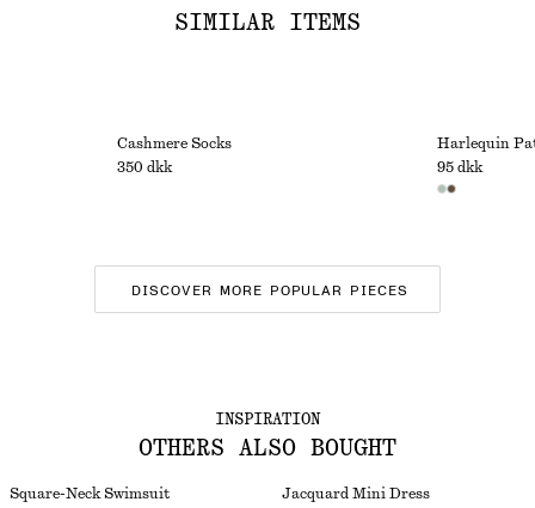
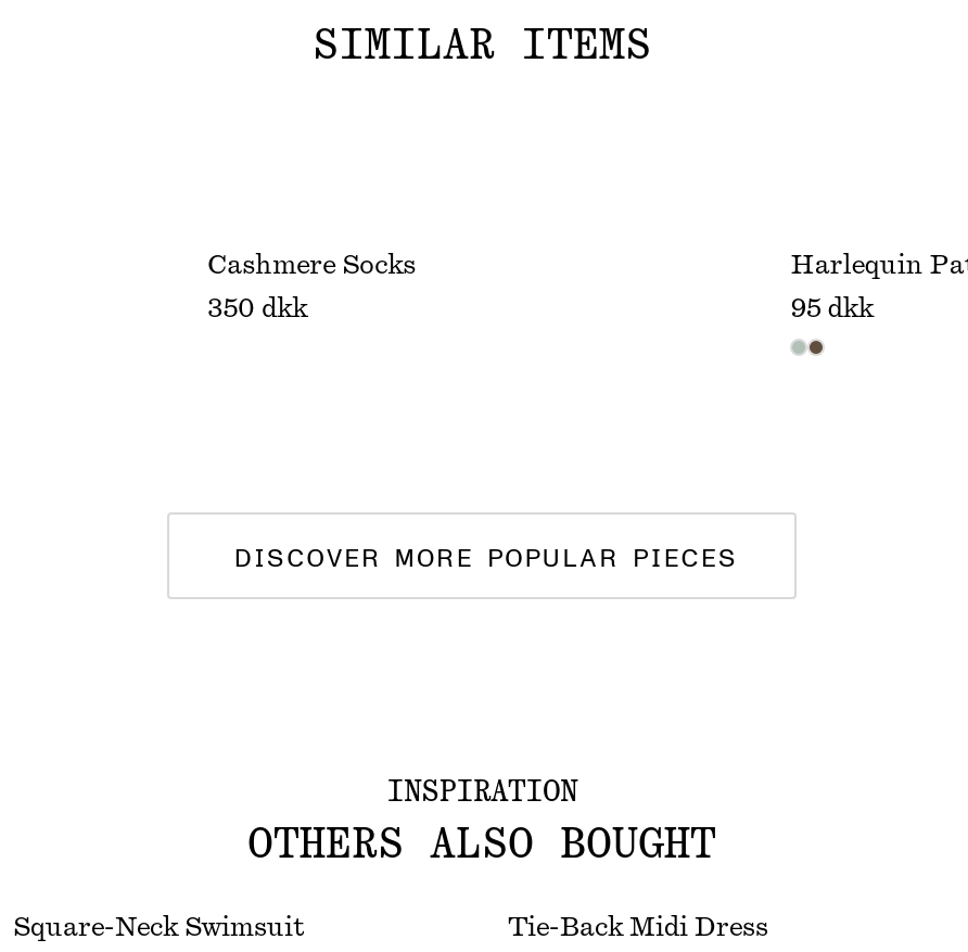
- Jacquard Mini Dress
+ Tie-Back Midi Dress
